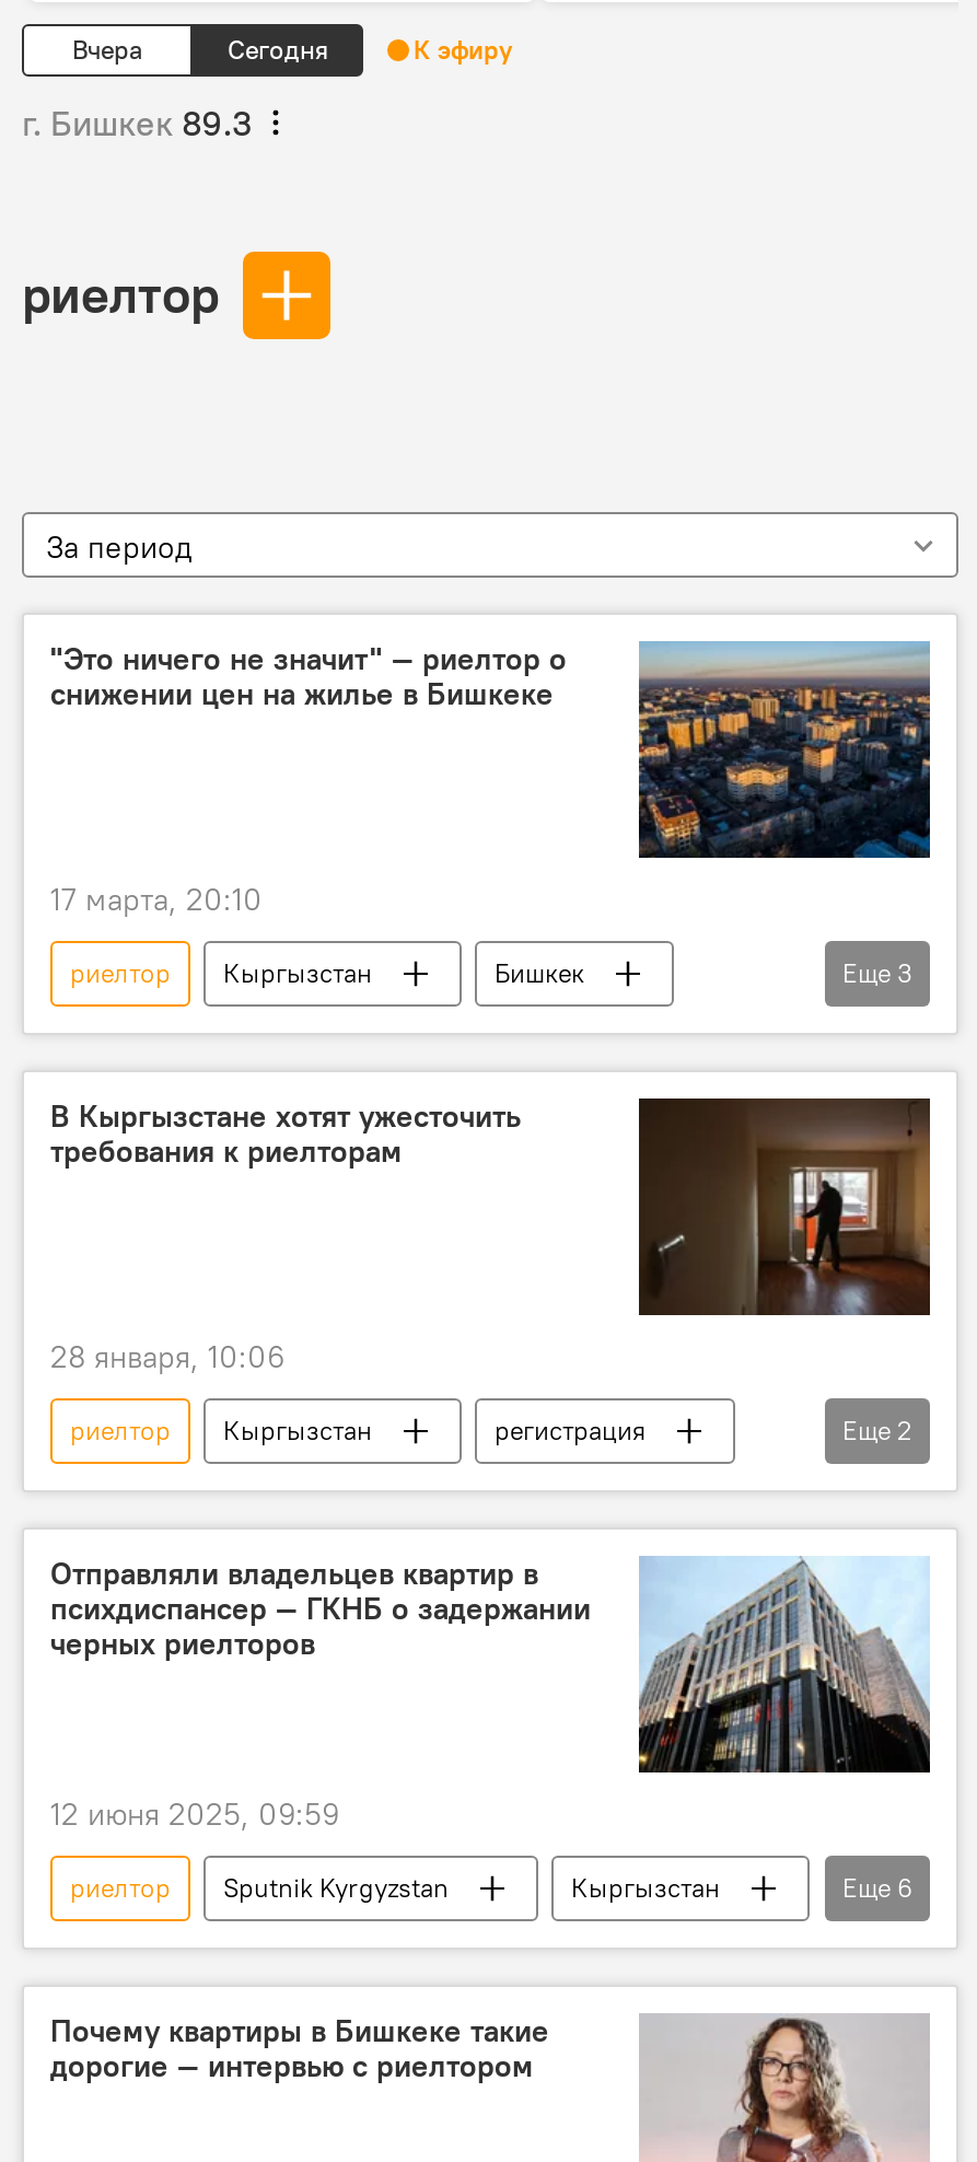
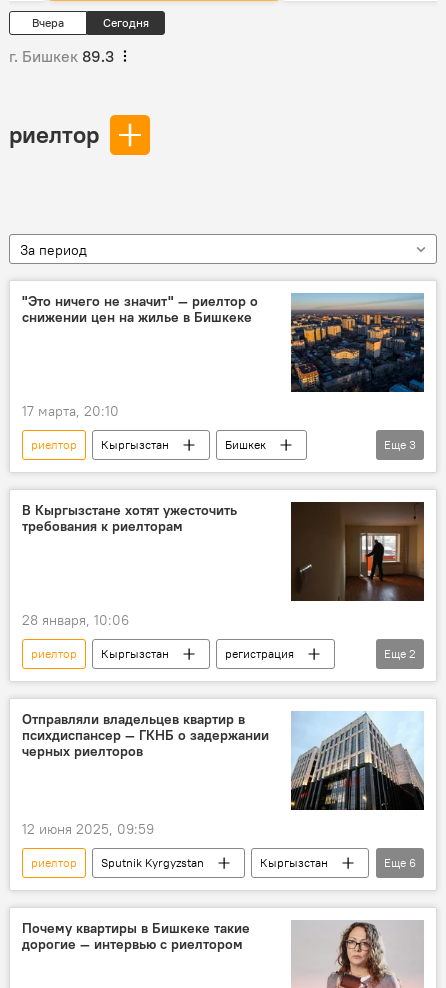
- К эфиру
